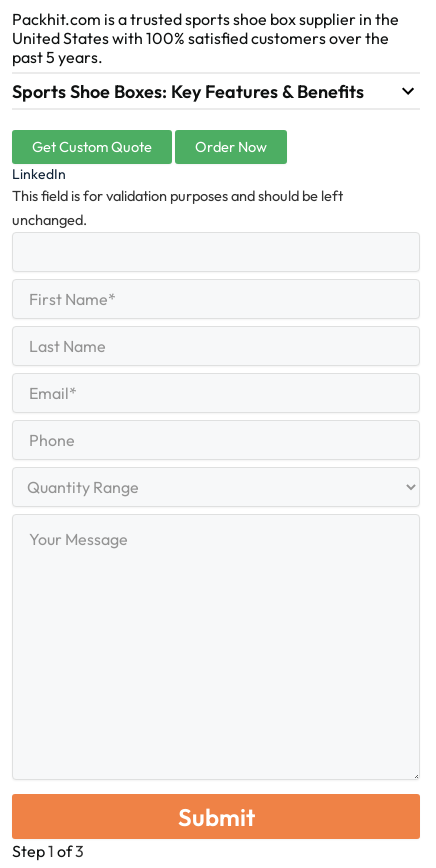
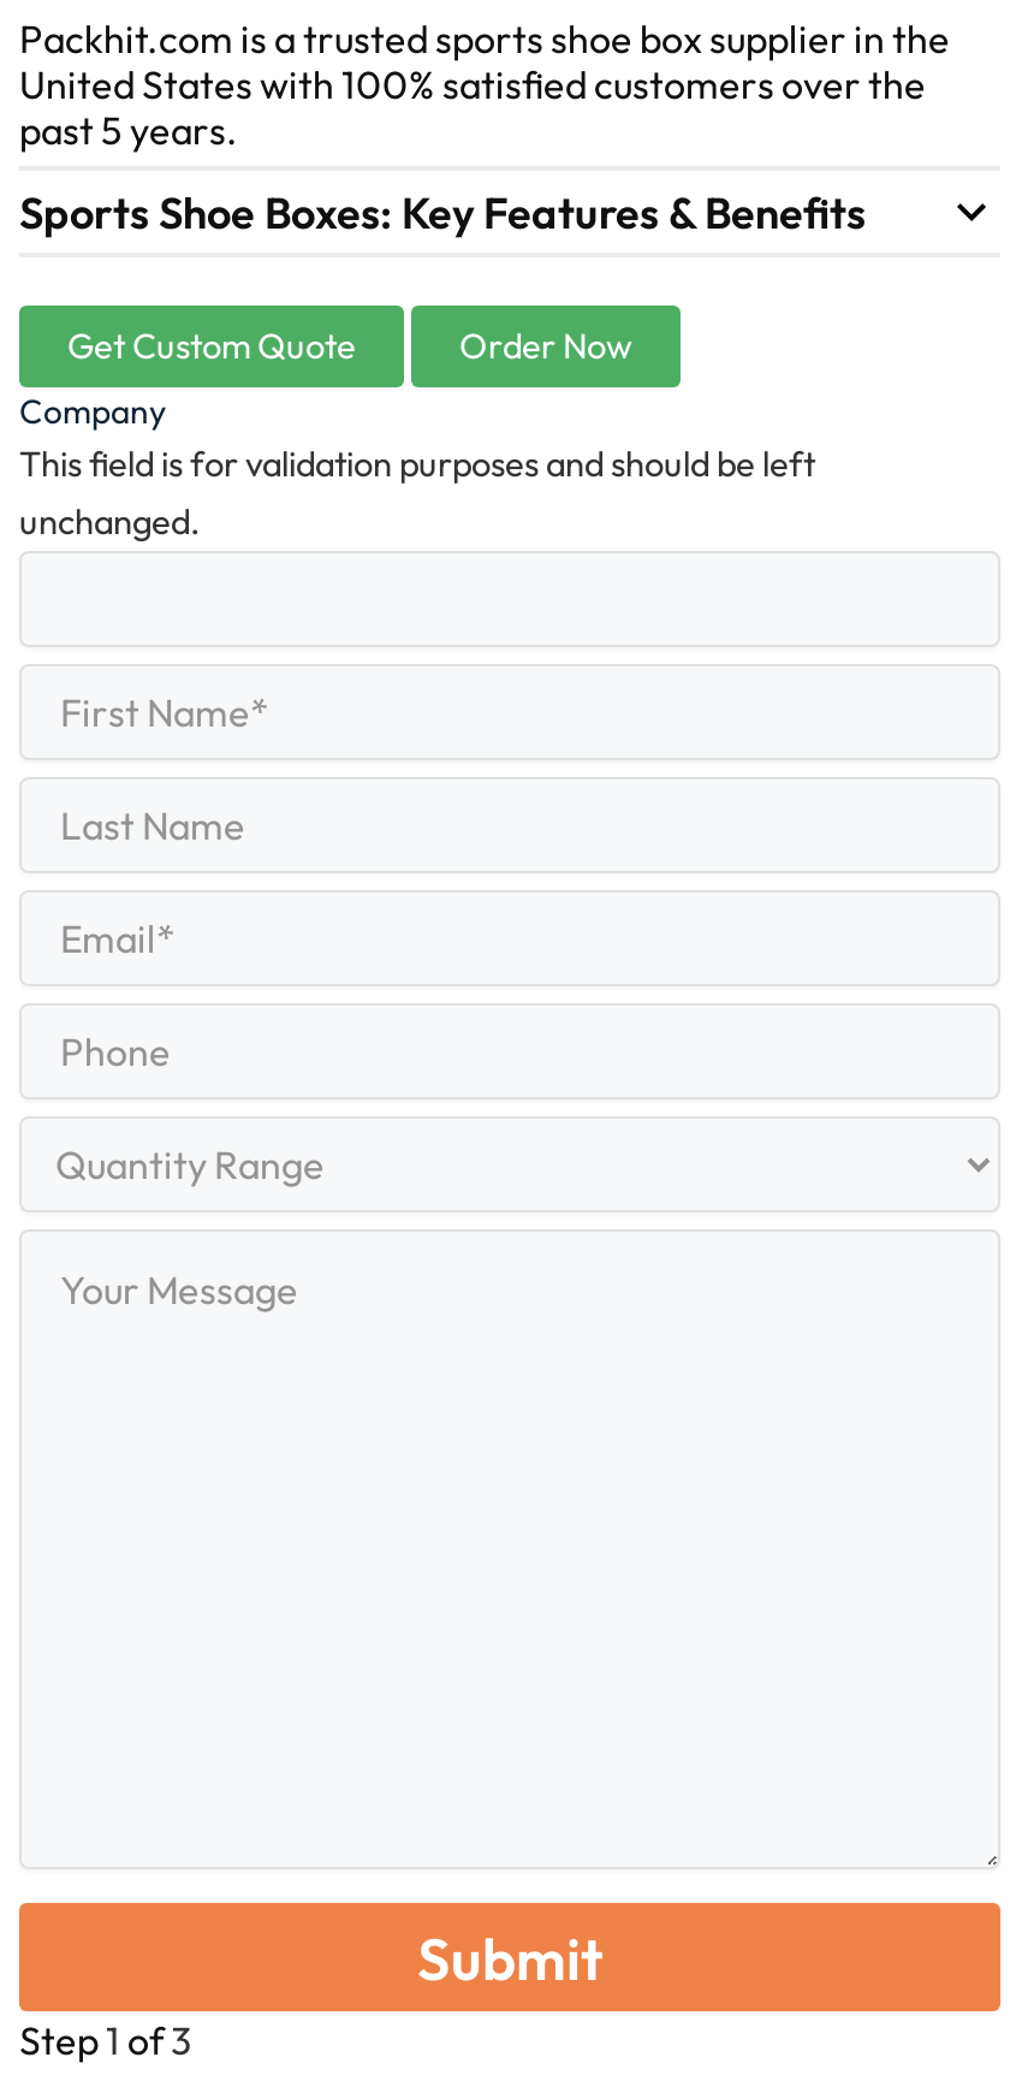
- LinkedIn
+ Company
